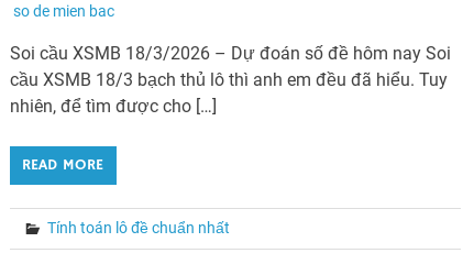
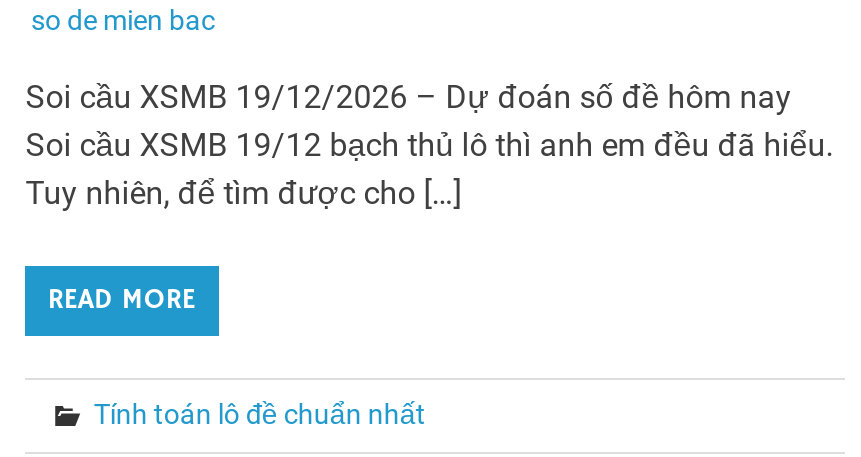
- Soi cầu XSMB 18/3/2026 – Dự đoán số đề hôm nay Soi
- cầu XSMB 18/3 bạch thủ lô thì anh em đều đã hiểu. Tuy
- nhiên, để tìm được cho […]
+ Soi cầu XSMB 19/12/2026 – Dự đoán số đề hôm nay
+ Soi cầu XSMB 19/12 bạch thủ lô thì anh em đều đã hiểu.
+ Tuy nhiên, để tìm được cho […]
